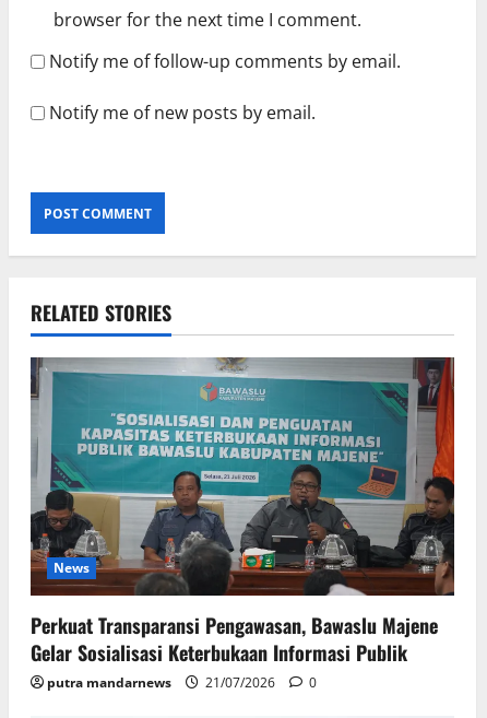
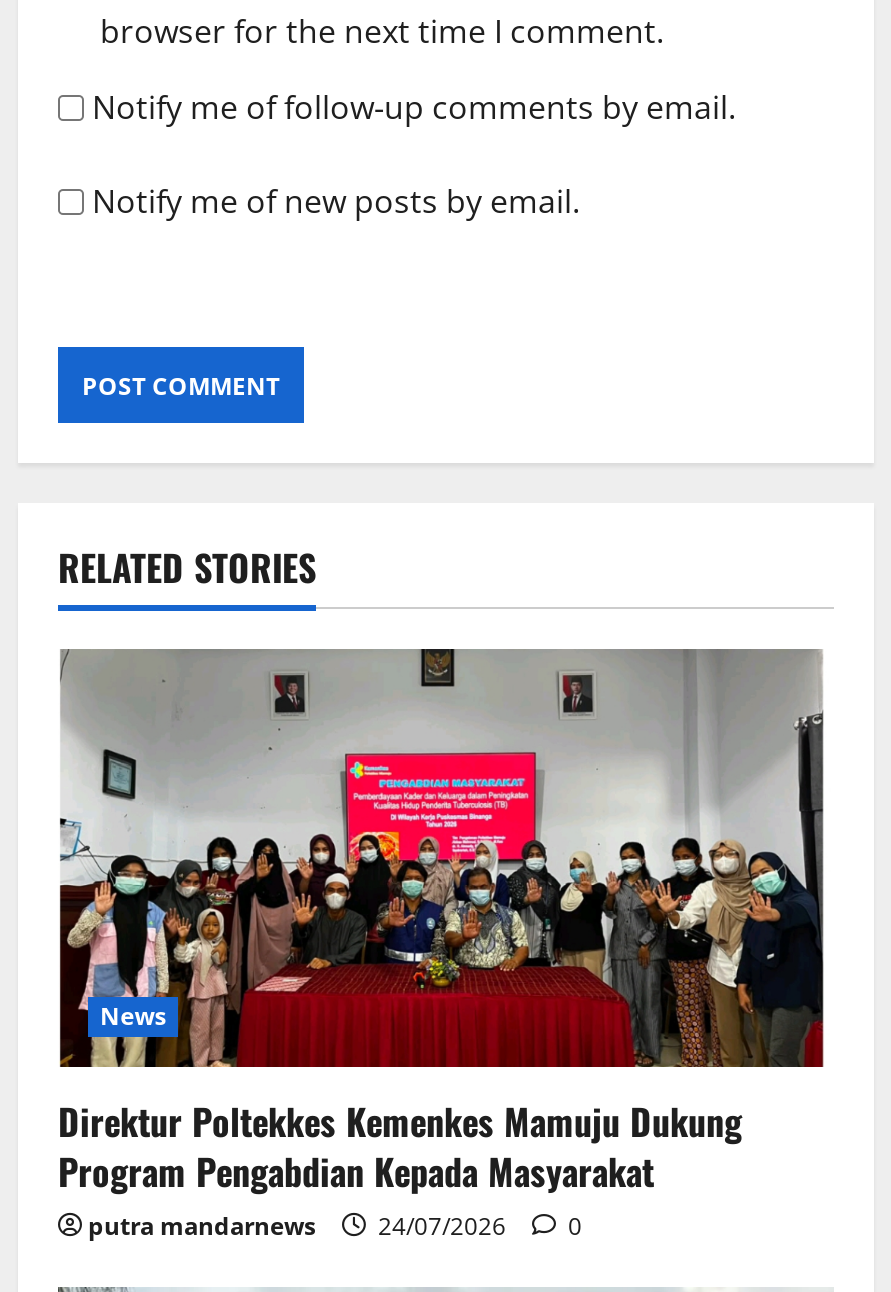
- [image]
- Perkuat Transparansi Pengawasan, Bawaslu Majene
- Gelar Sosialisasi Keterbukaan Informasi Publik
+ [image]
+ Direktur Poltekkes Kemenkes Mamuju Dukung
+ Program Pengabdian Kepada Masyarakat

- putra mandarnews 21/07/2026 0
+ putra mandarnews 24/07/2026 0
